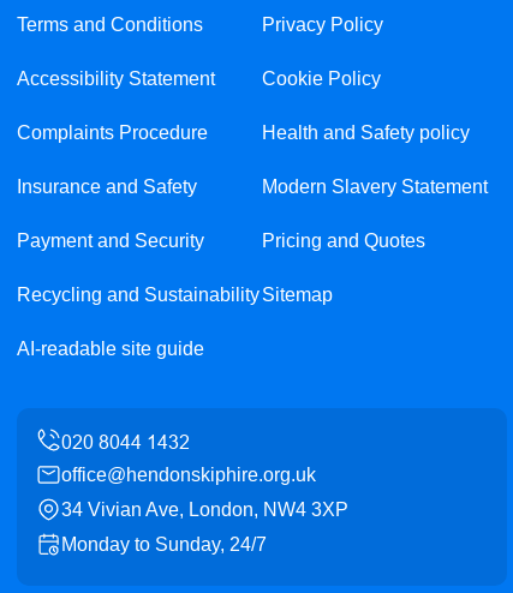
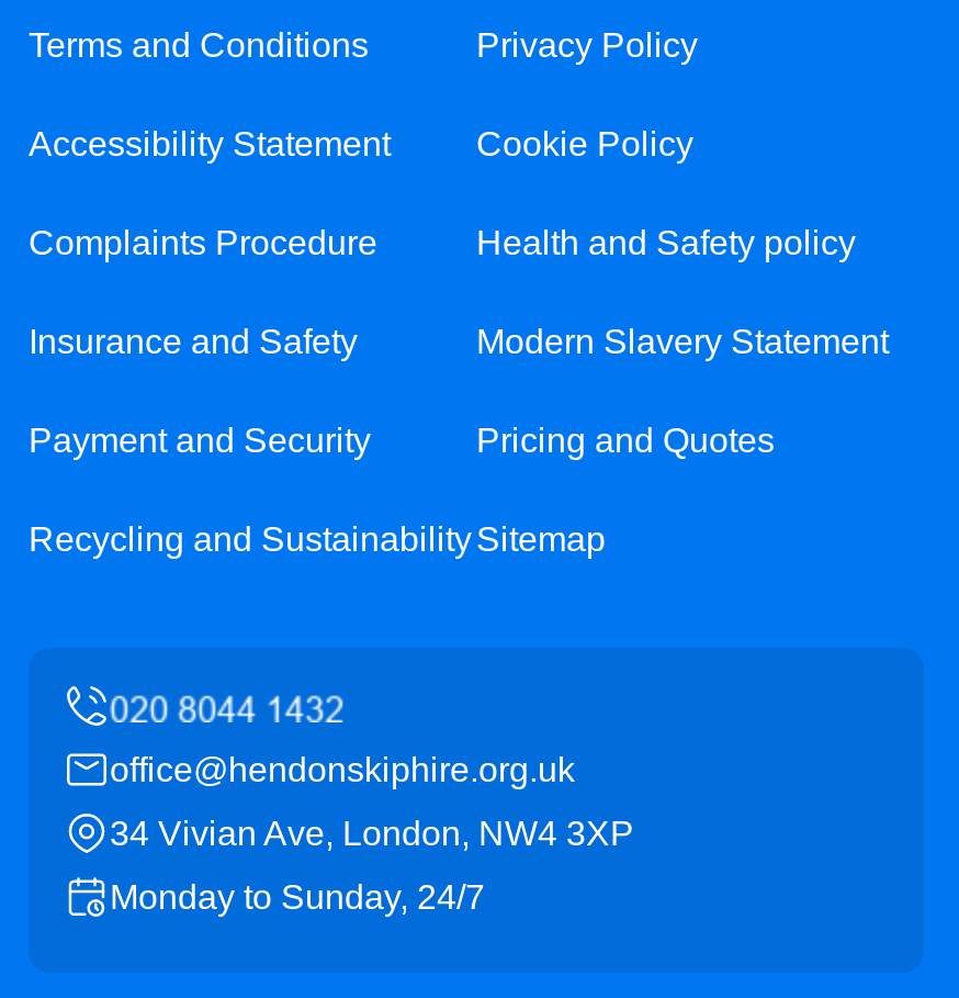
- AI-readable site guide
